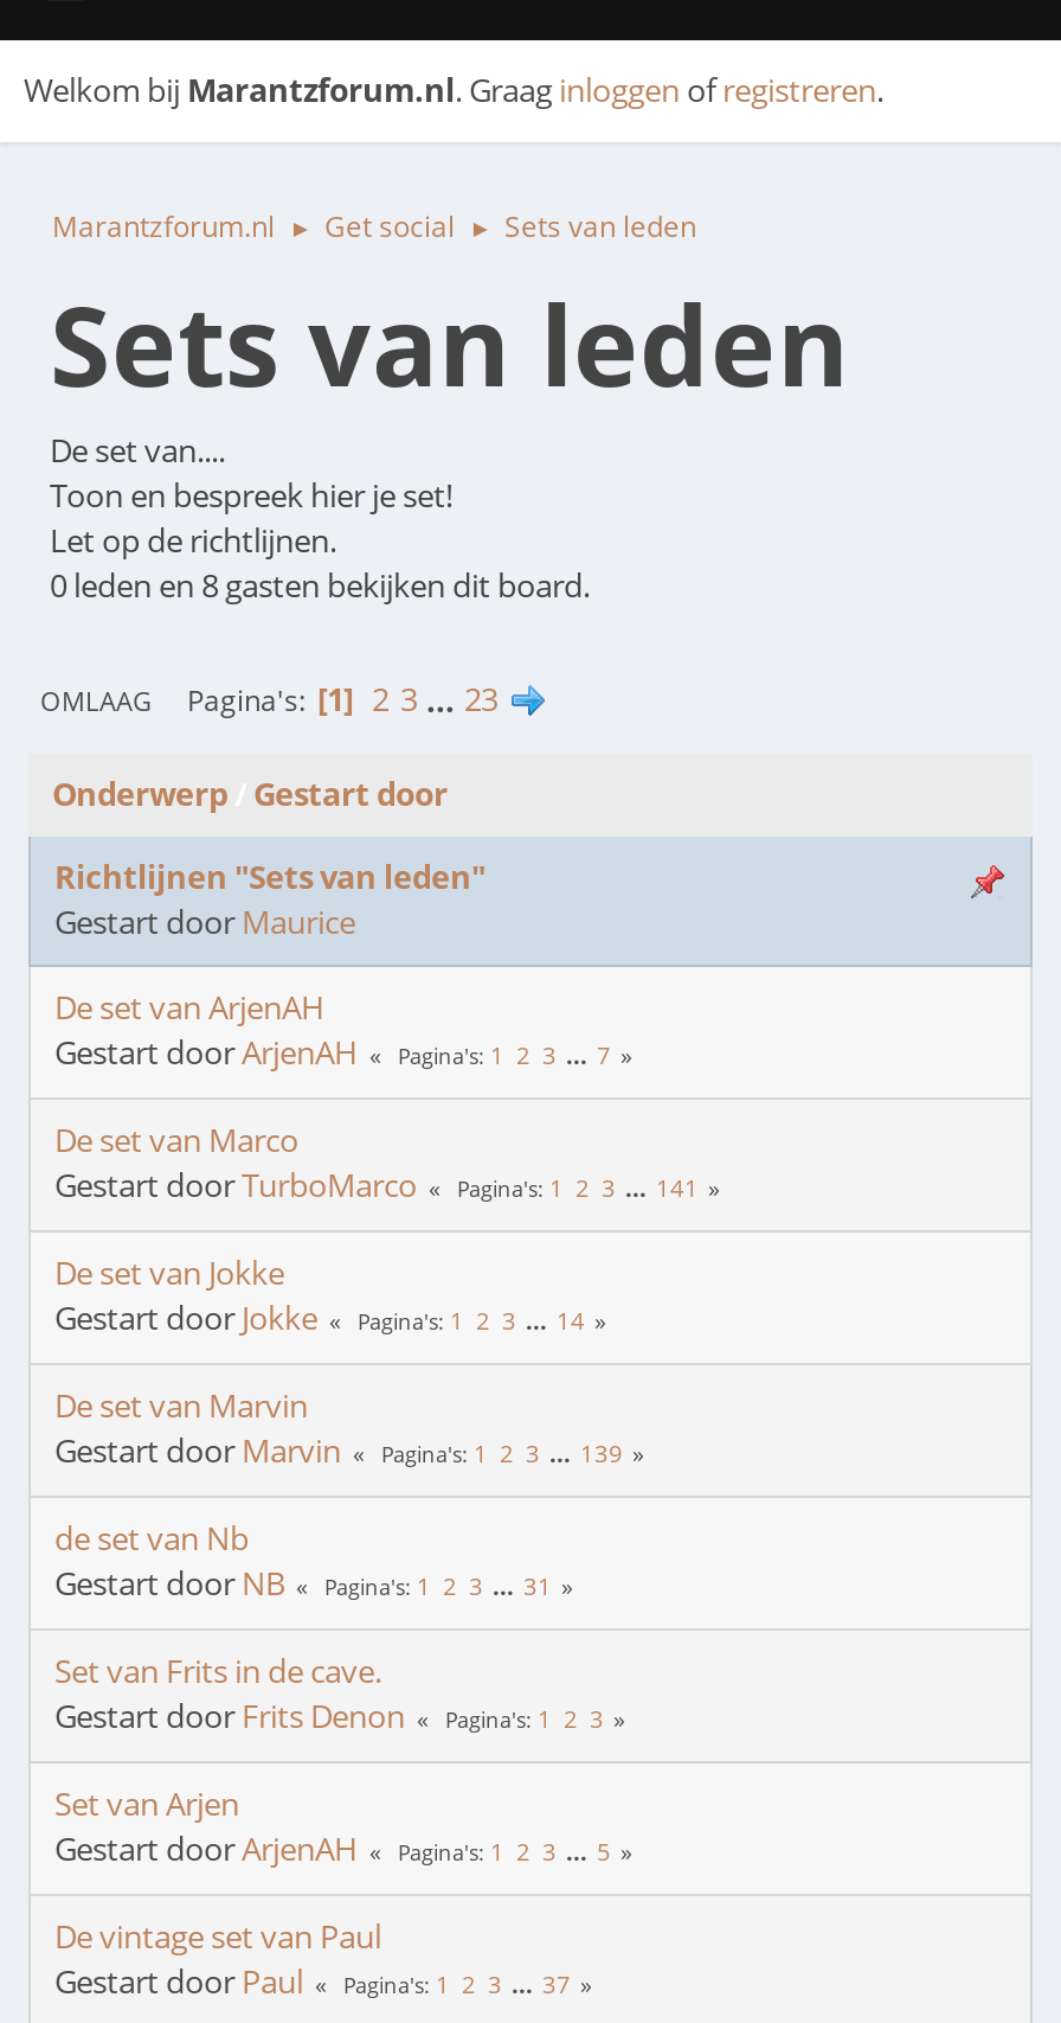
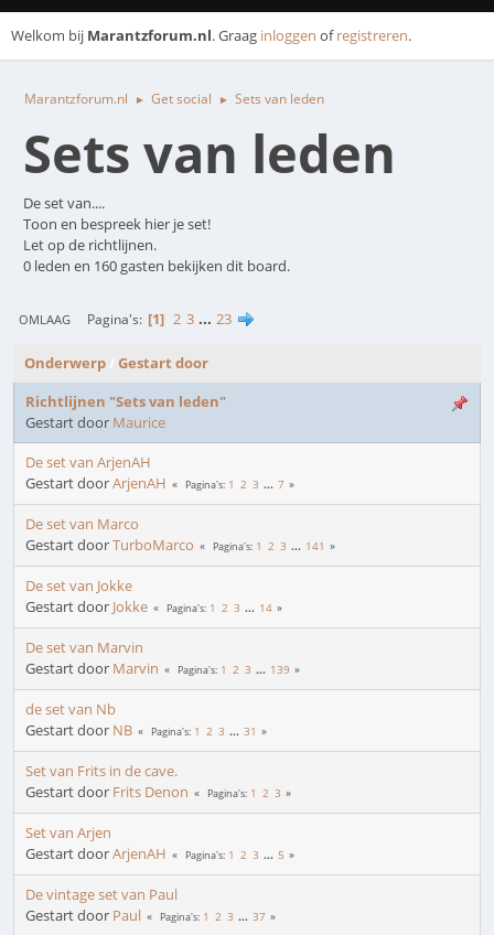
- 0 leden en 8 gasten bekijken dit board.
+ 0 leden en 160 gasten bekijken dit board.
